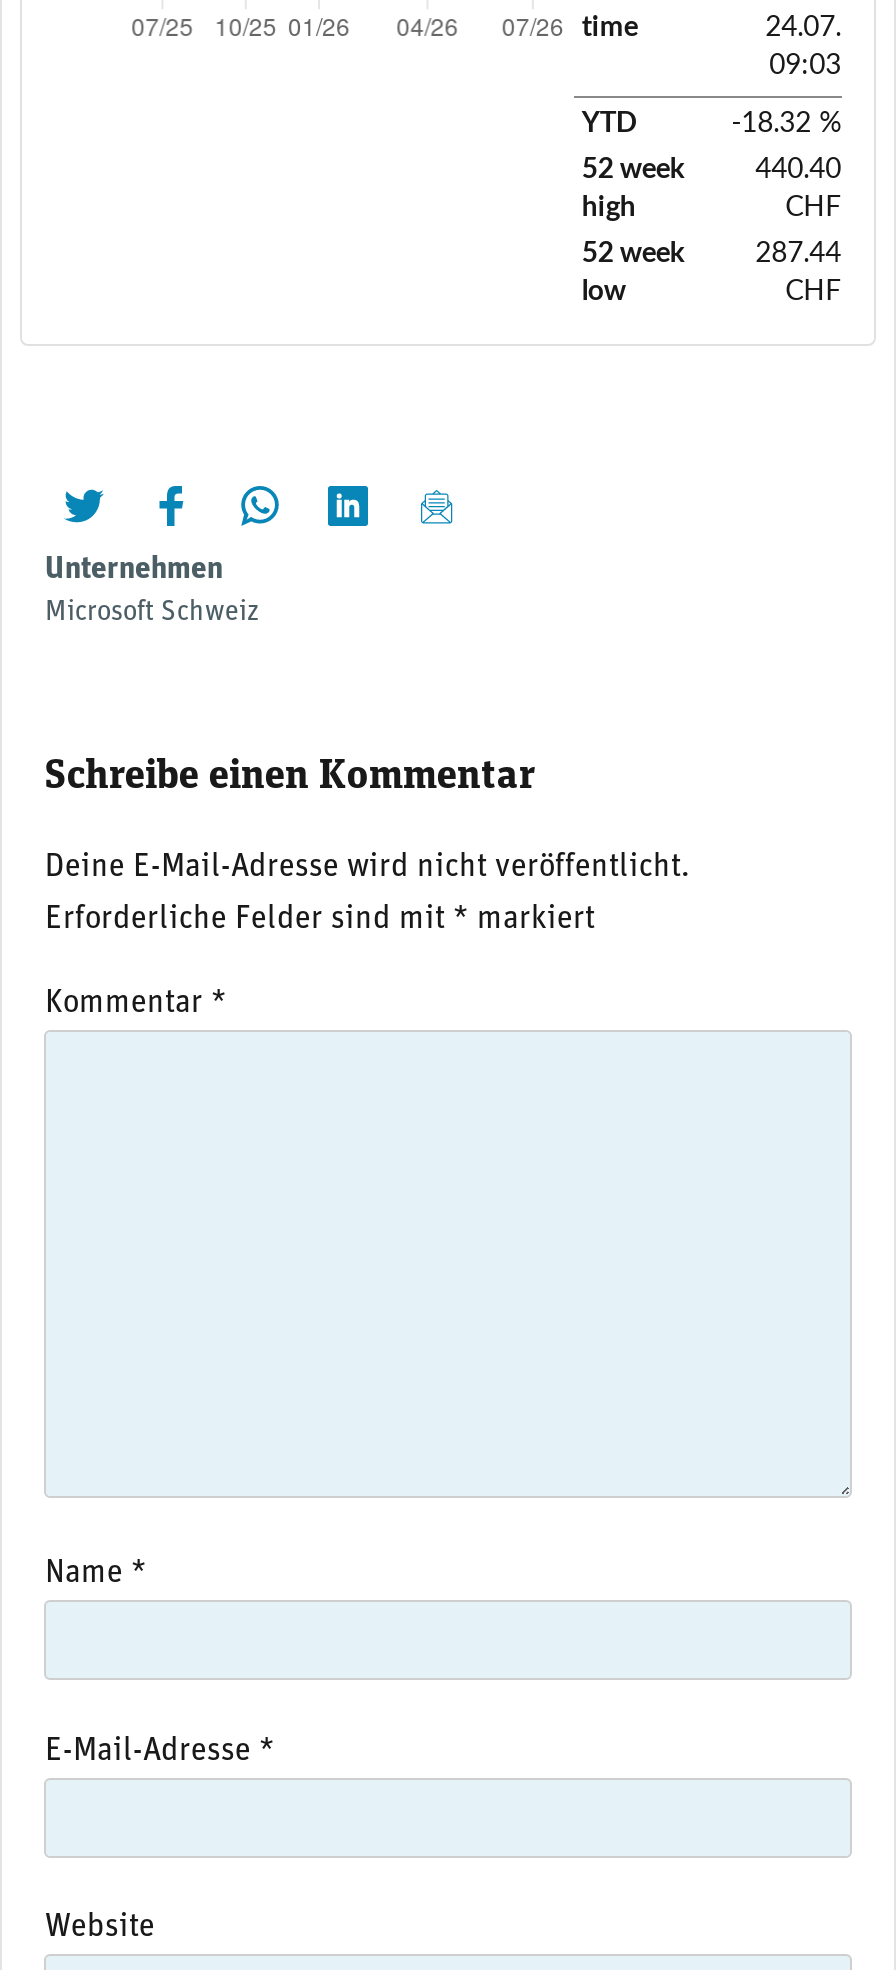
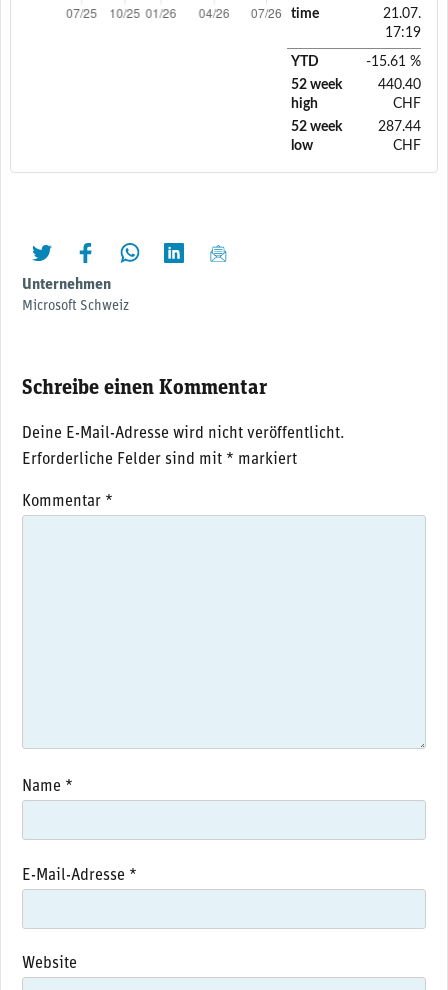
- 24.07.
+ 21.07.

- 09:03
+ 17:19

- -18.32 %
+ -15.61 %
